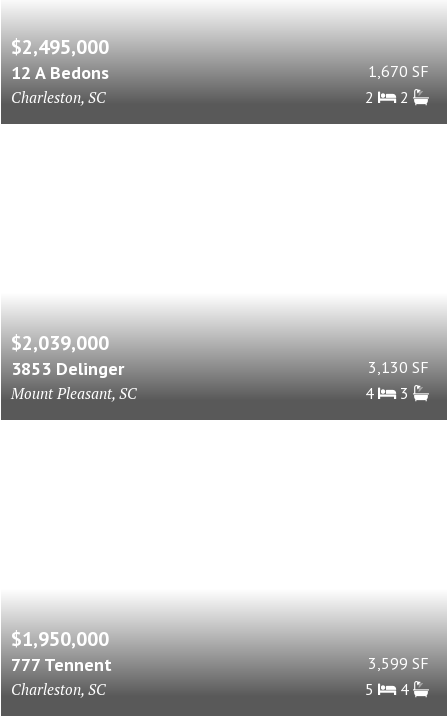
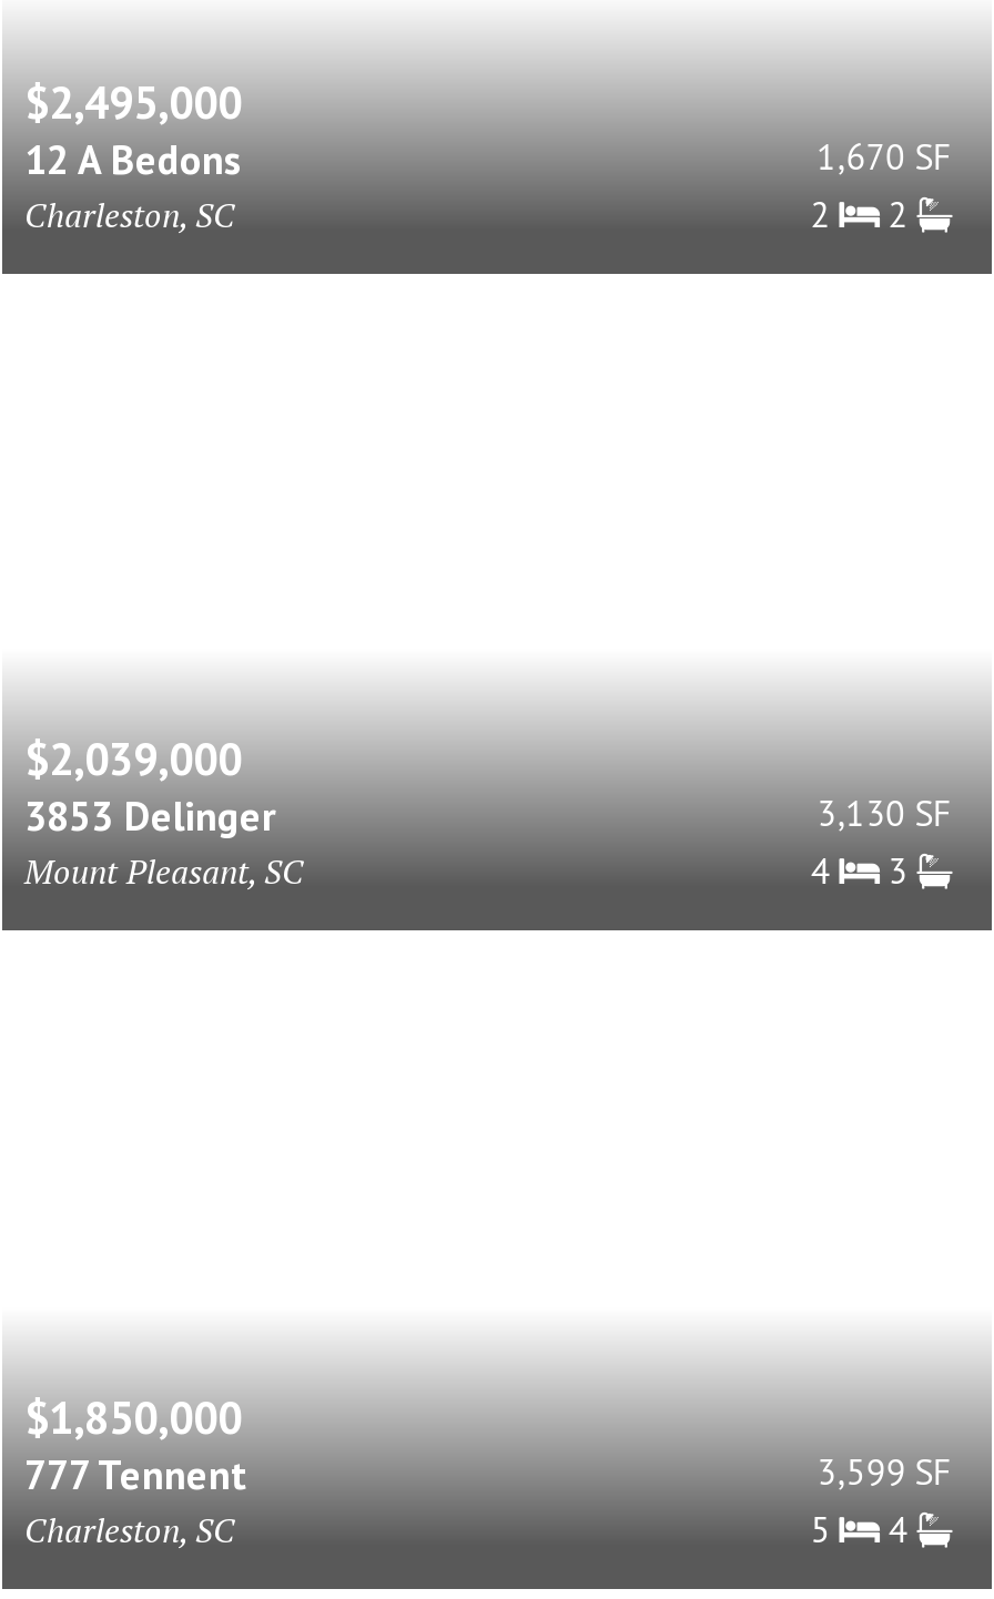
- $1,950,000
+ $1,850,000
